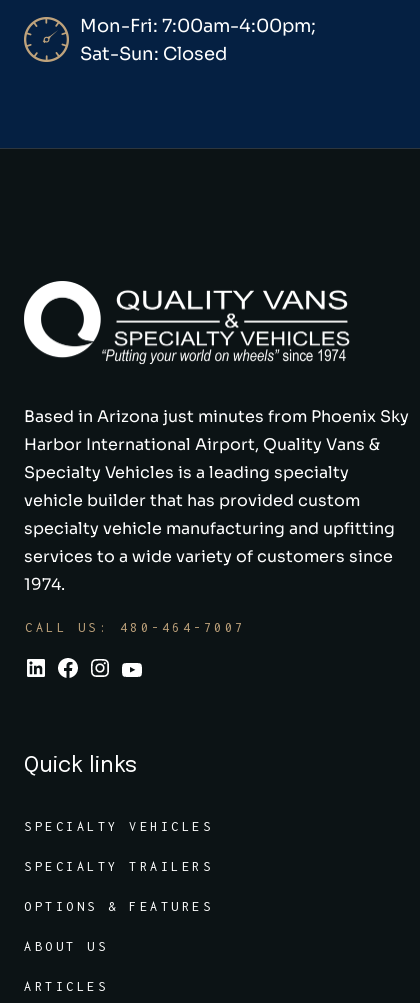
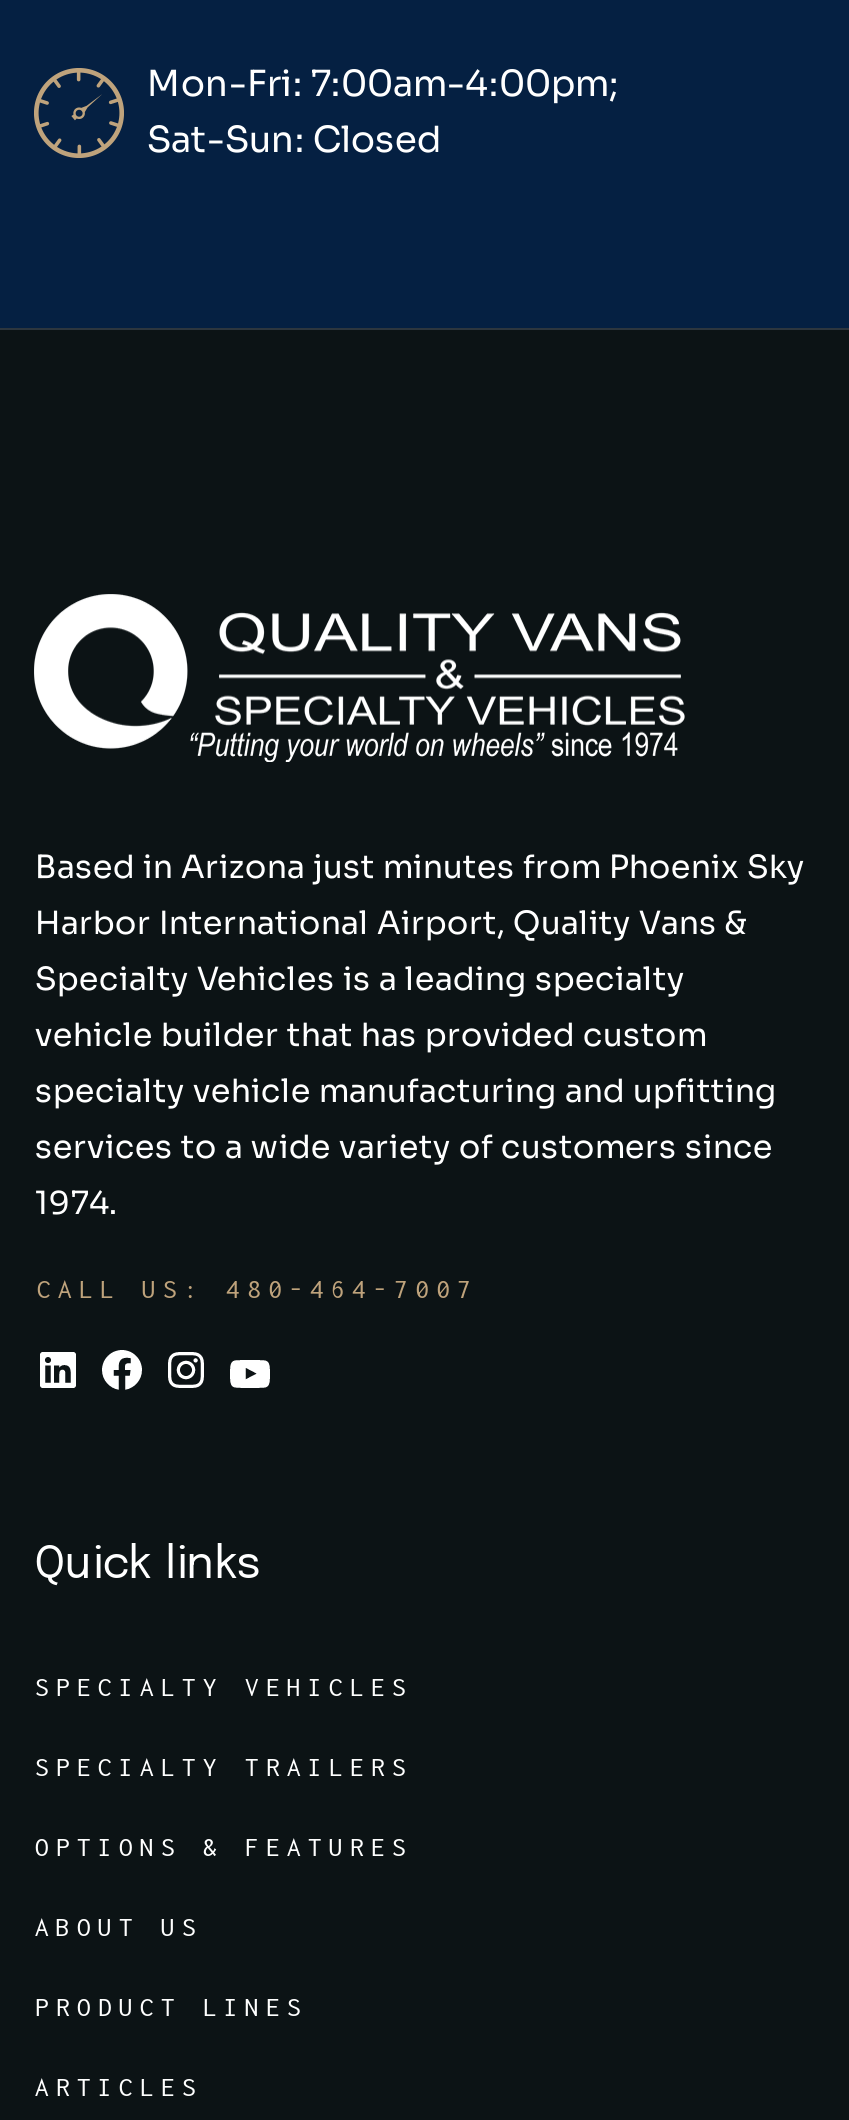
+ PRODUCT LINES
